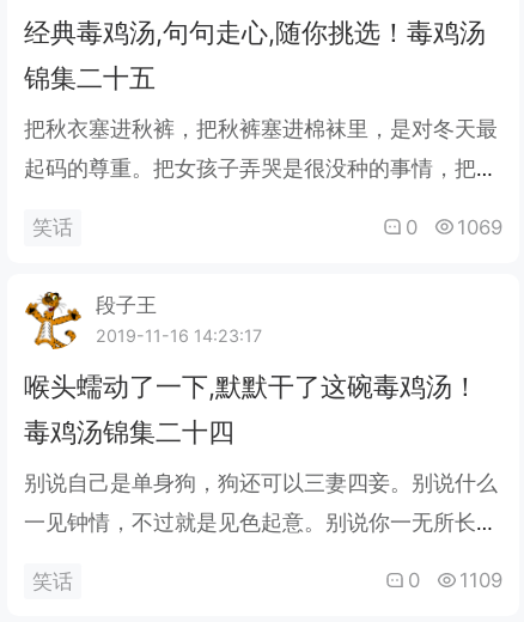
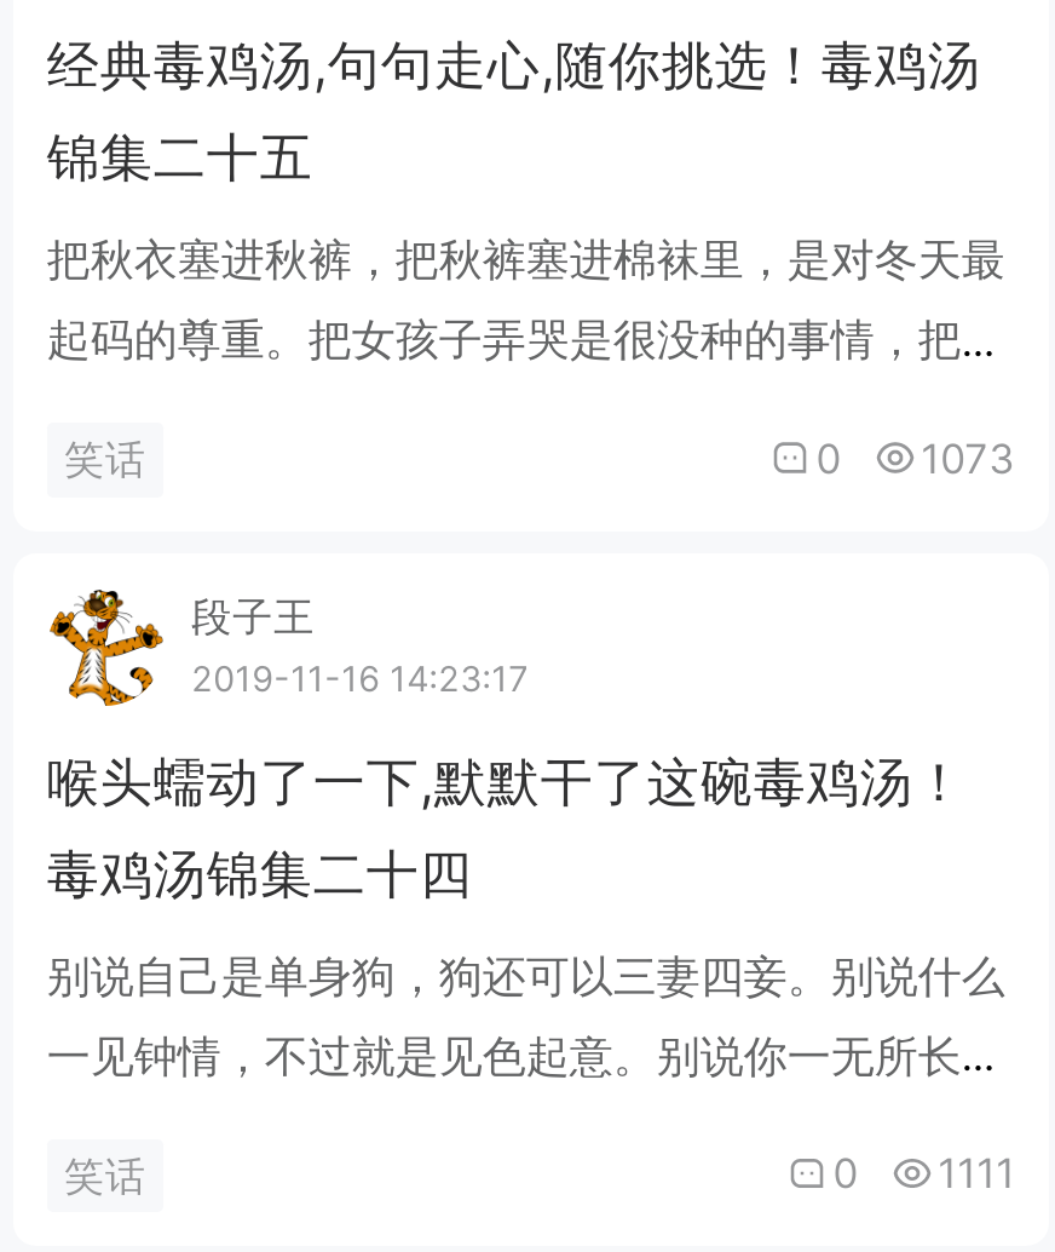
- 0 1069
+ 0 1073

- 0 1109
+ 0 1111
